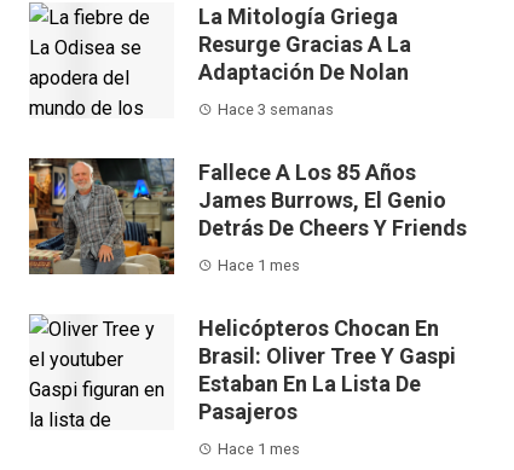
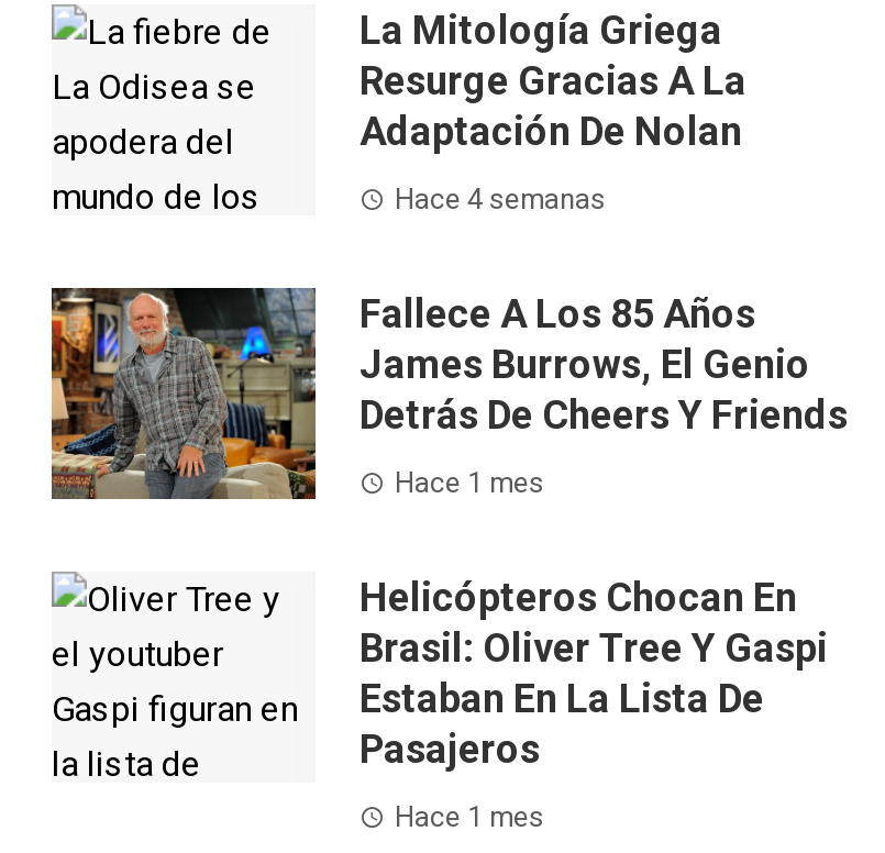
- Hace 3 semanas
+ Hace 4 semanas
